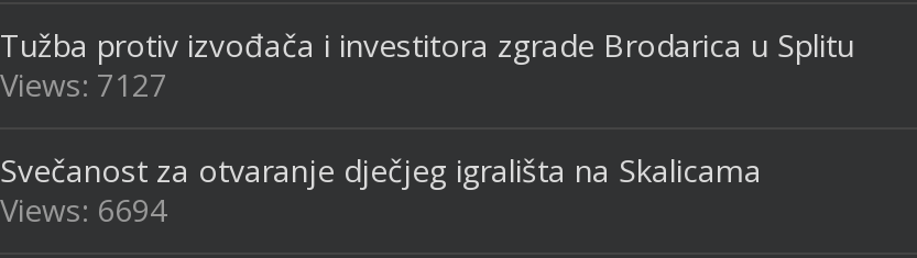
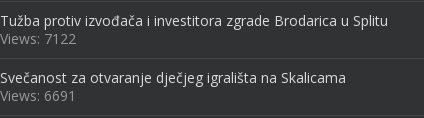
- Views: 7127
+ Views: 7122

- Views: 6694
+ Views: 6691
